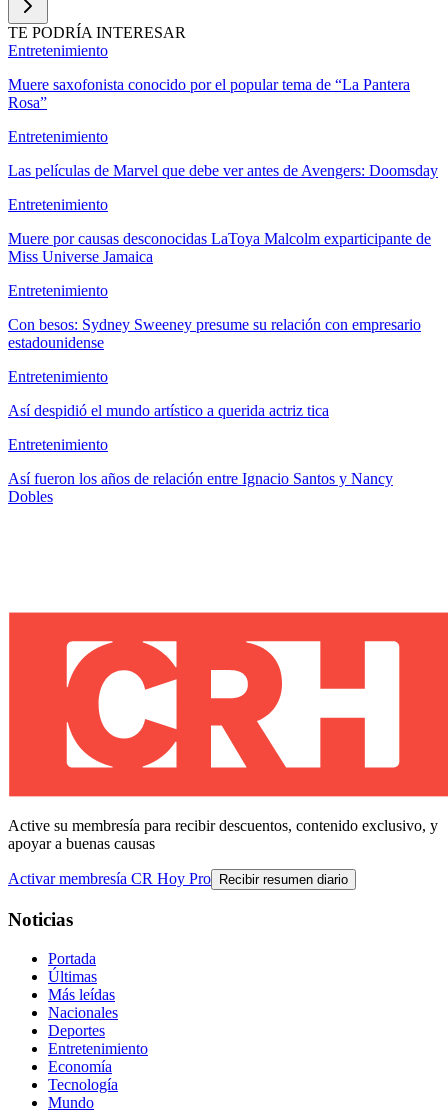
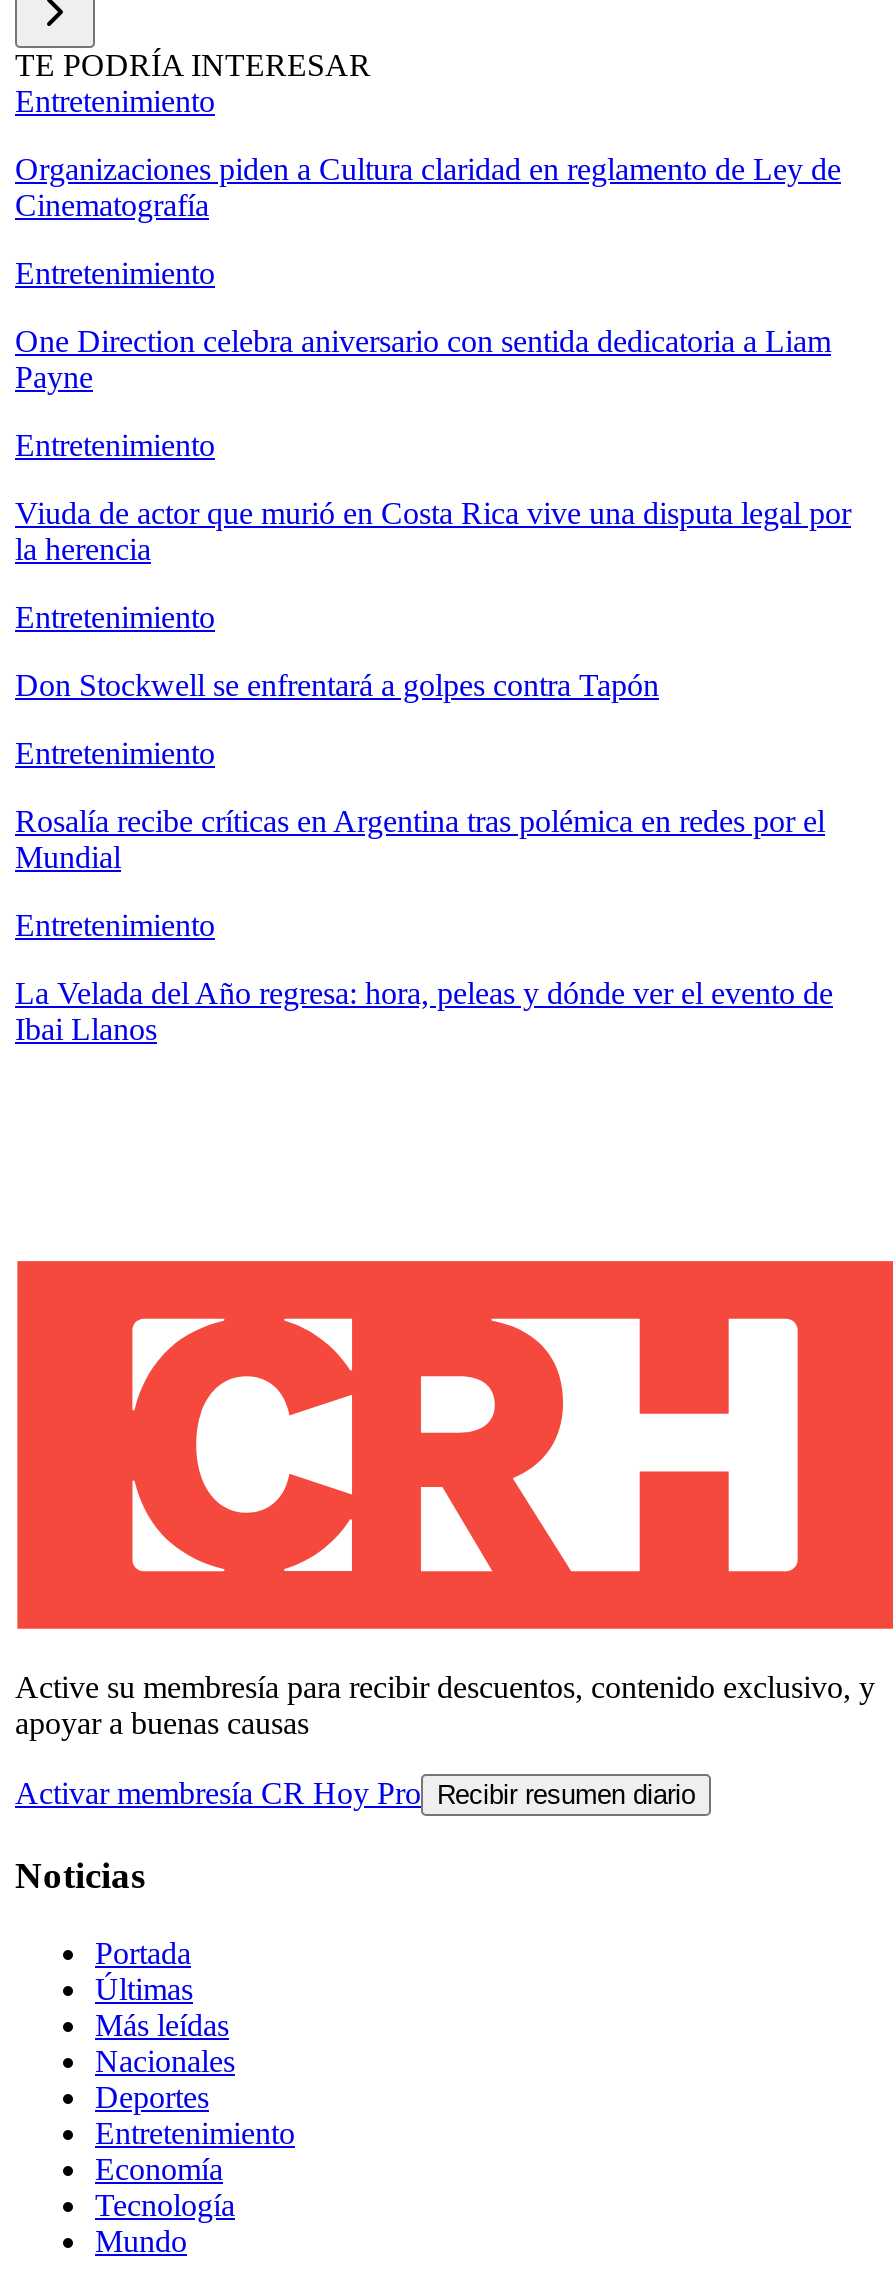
- Muere saxofonista conocido por el popular tema de “La Pantera
- Rosa”
+ Organizaciones piden a Cultura claridad en reglamento de Ley de
+ Cinematografía

- Las películas de Marvel que debe ver antes de Avengers: Doomsday
+ One Direction celebra aniversario con sentida dedicatoria a Liam
+ Payne

- Muere por causas desconocidas LaToya Malcolm exparticipante de
- Miss Universe Jamaica
+ Viuda de actor que murió en Costa Rica vive una disputa legal por
+ la herencia

- Con besos: Sydney Sweeney presume su relación con empresario
- estadounidense
+ Don Stockwell se enfrentará a golpes contra Tapón

- Así despidió el mundo artístico a querida actriz tica
+ Rosalía recibe críticas en Argentina tras polémica en redes por el
+ Mundial

- Así fueron los años de relación entre Ignacio Santos y Nancy
- Dobles
+ La Velada del Año regresa: hora, peleas y dónde ver el evento de
+ Ibai Llanos
